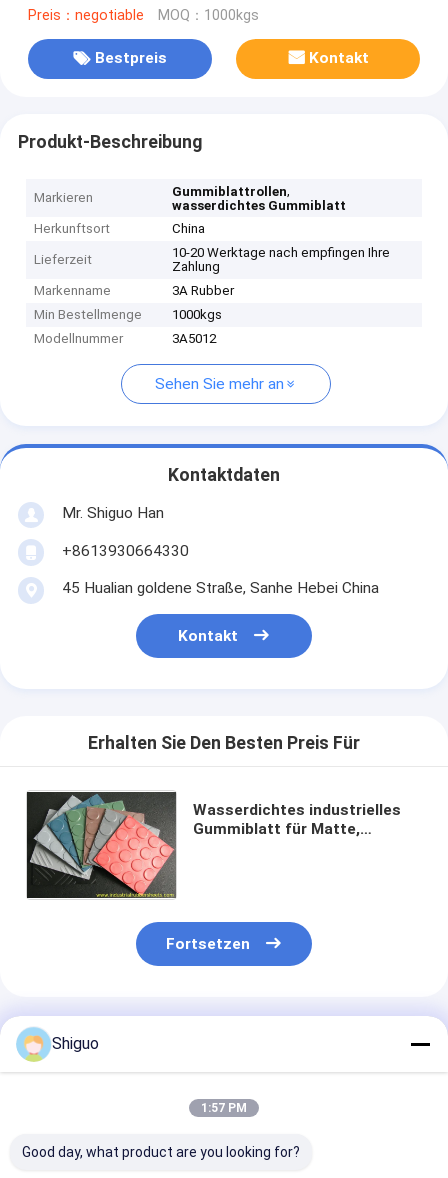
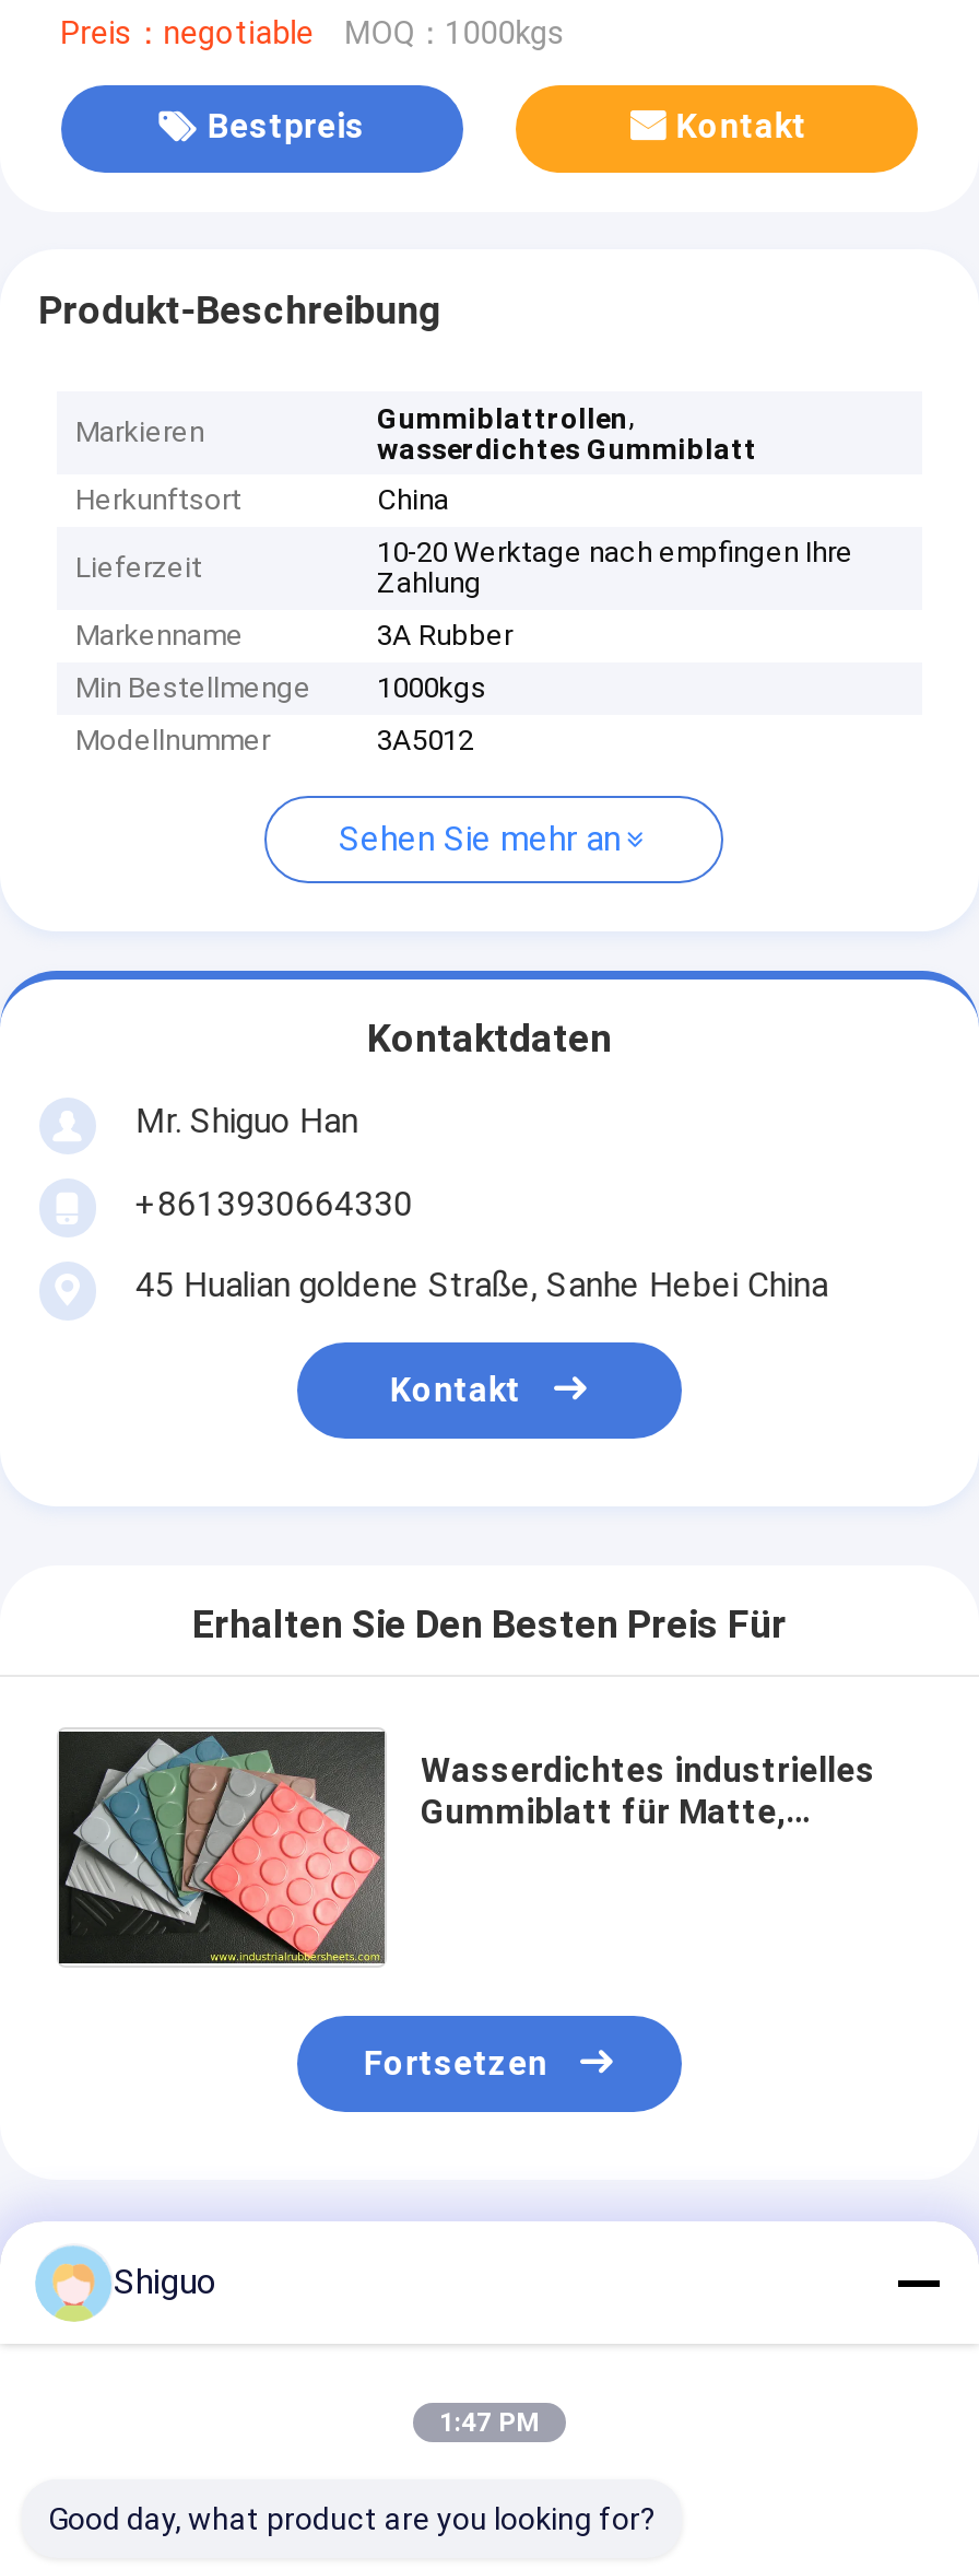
- 1:57 PM
+ 1:47 PM
